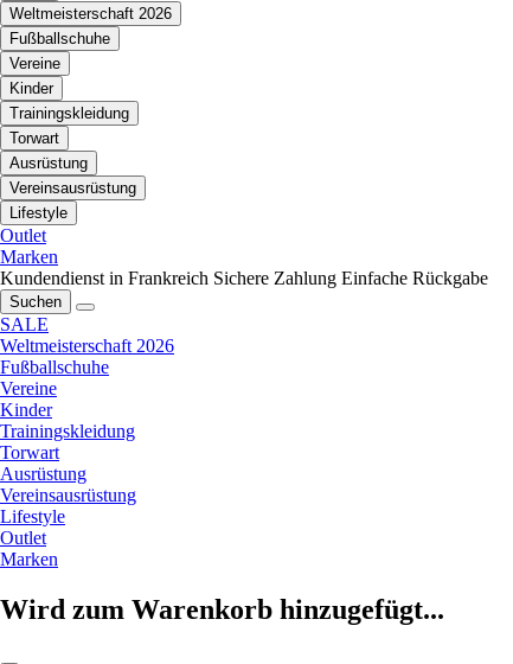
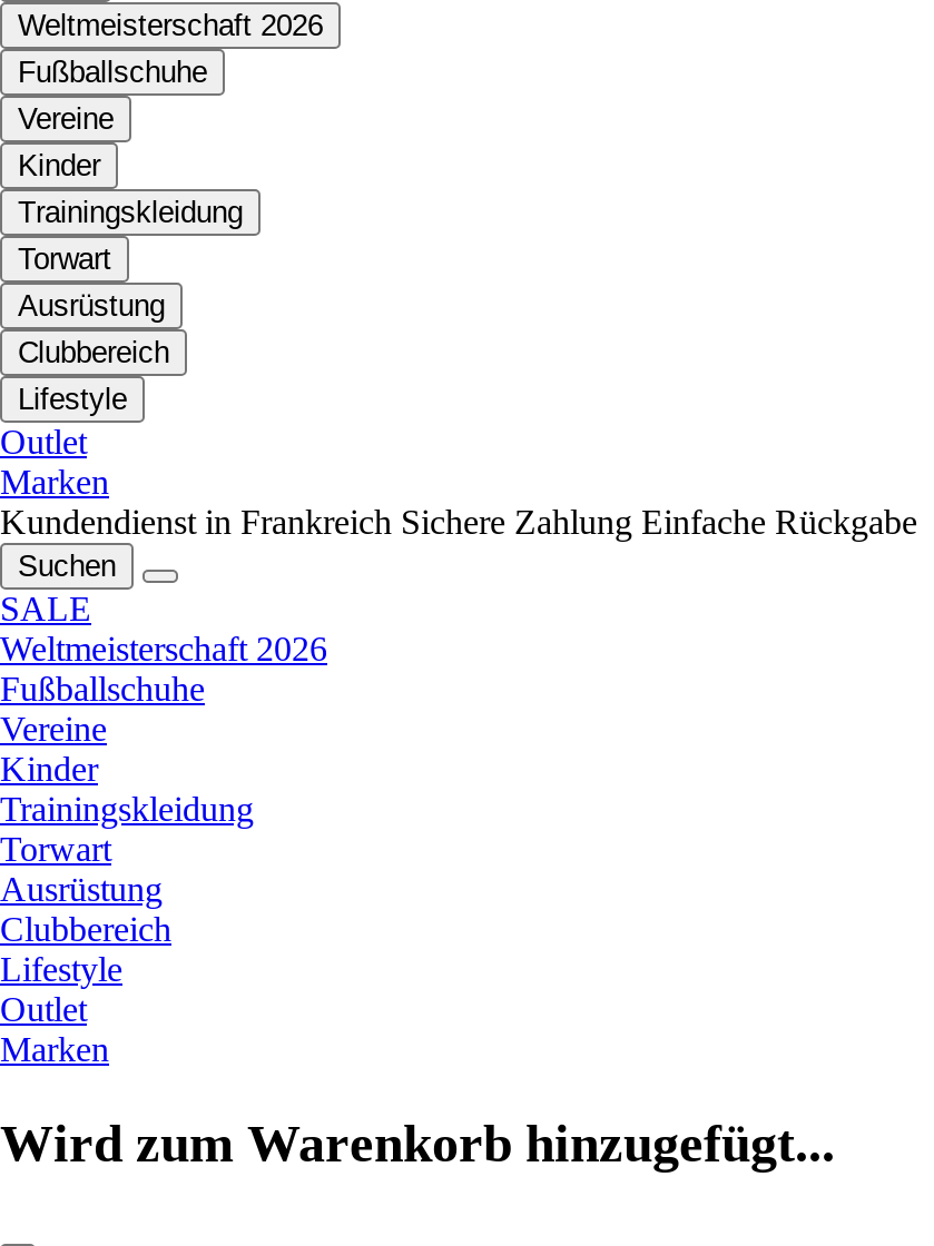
- Vereinsausrüstung
+ Clubbereich

- Vereinsausrüstung
+ Clubbereich
